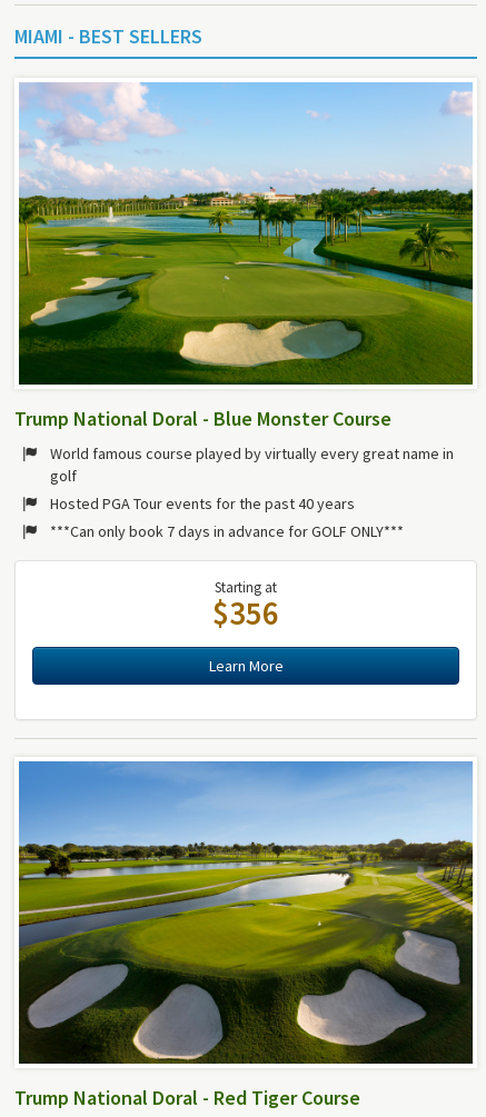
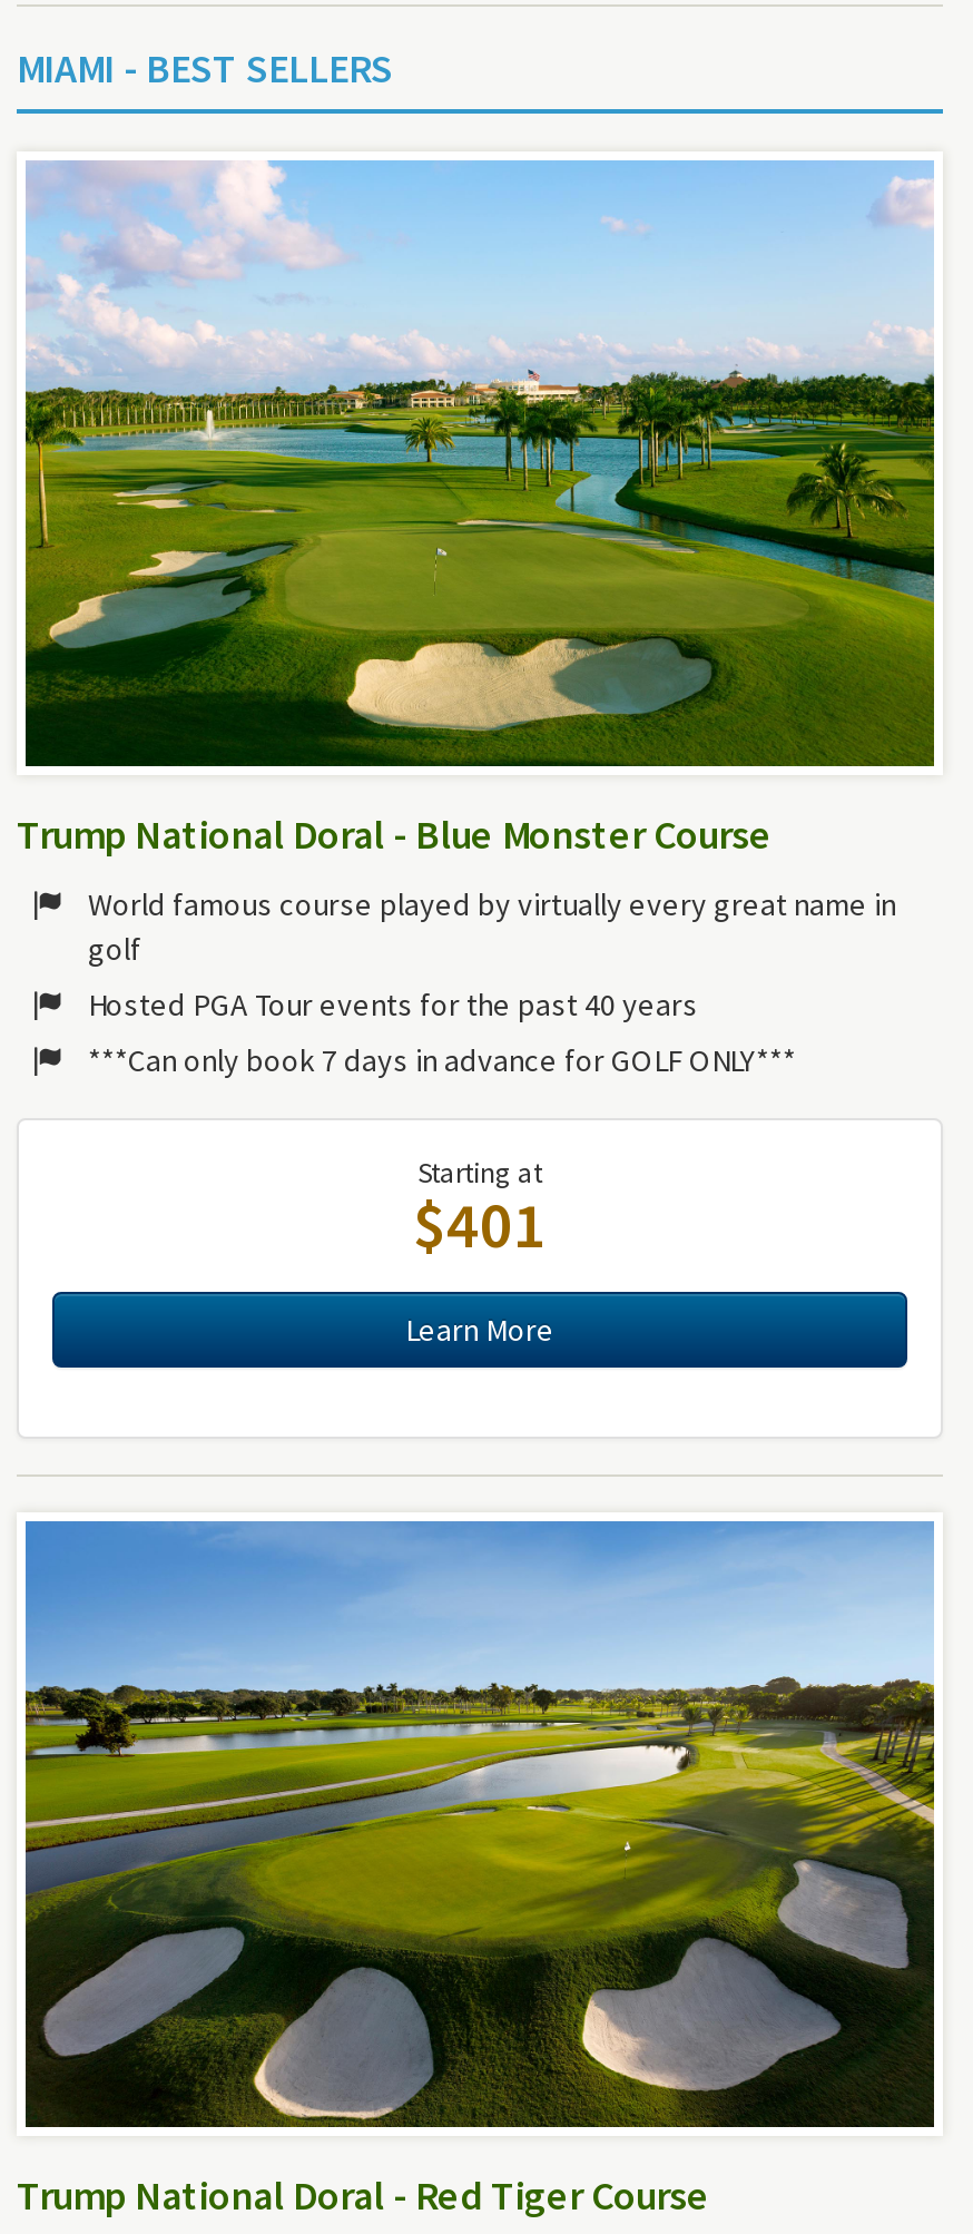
- $356
+ $401
